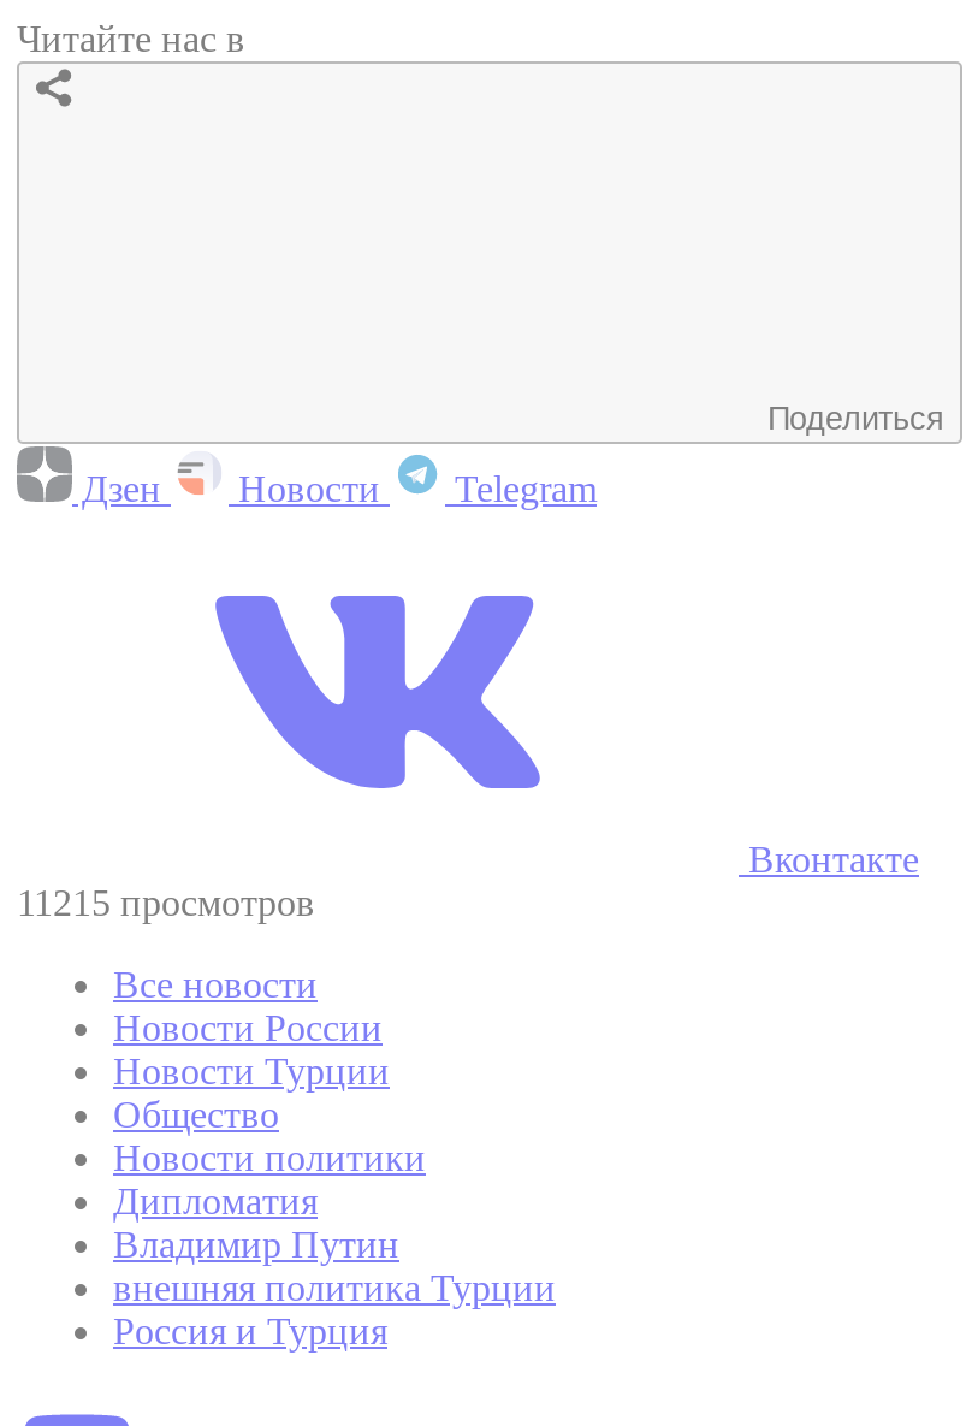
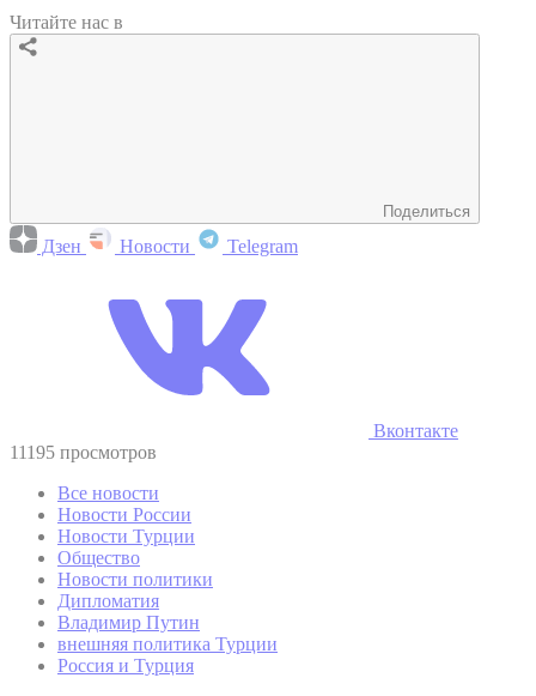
- 11215 просмотров
+ 11195 просмотров
